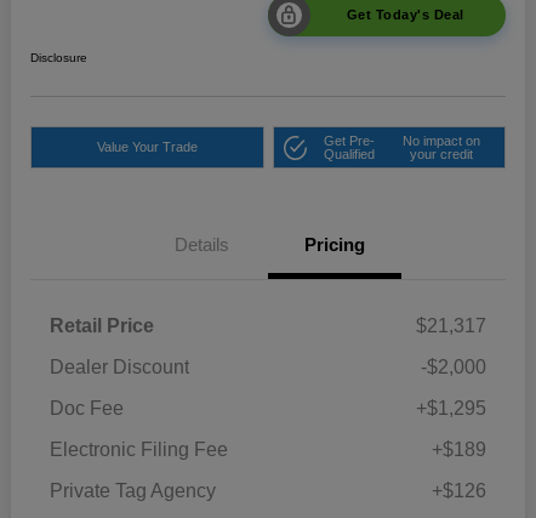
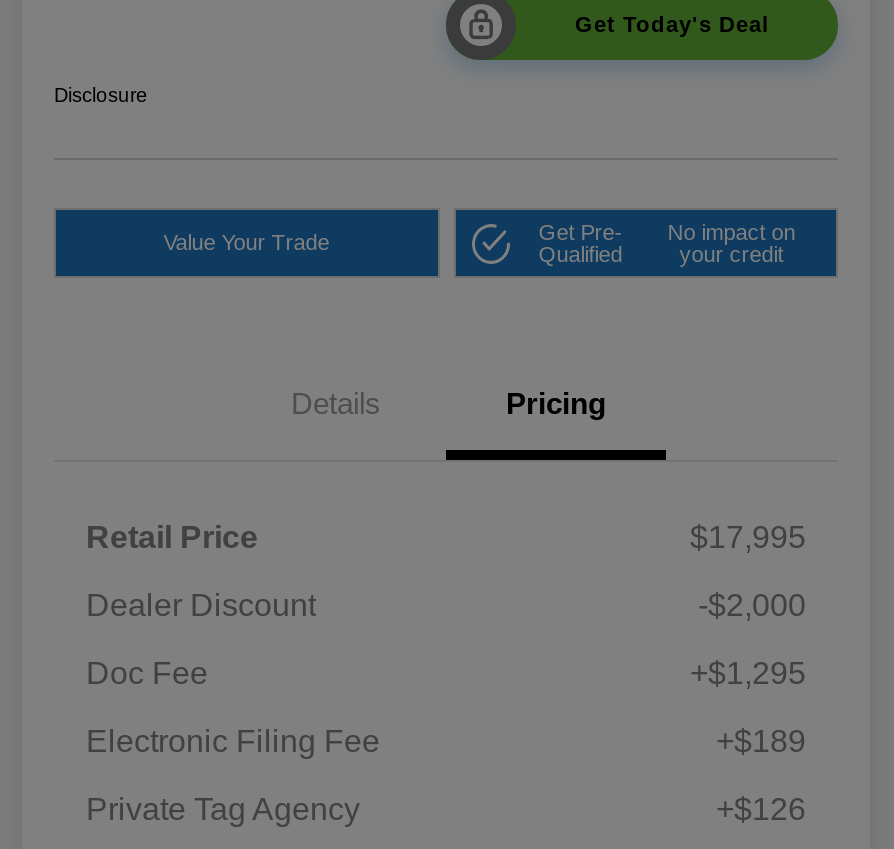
- $21,317
+ $17,995
